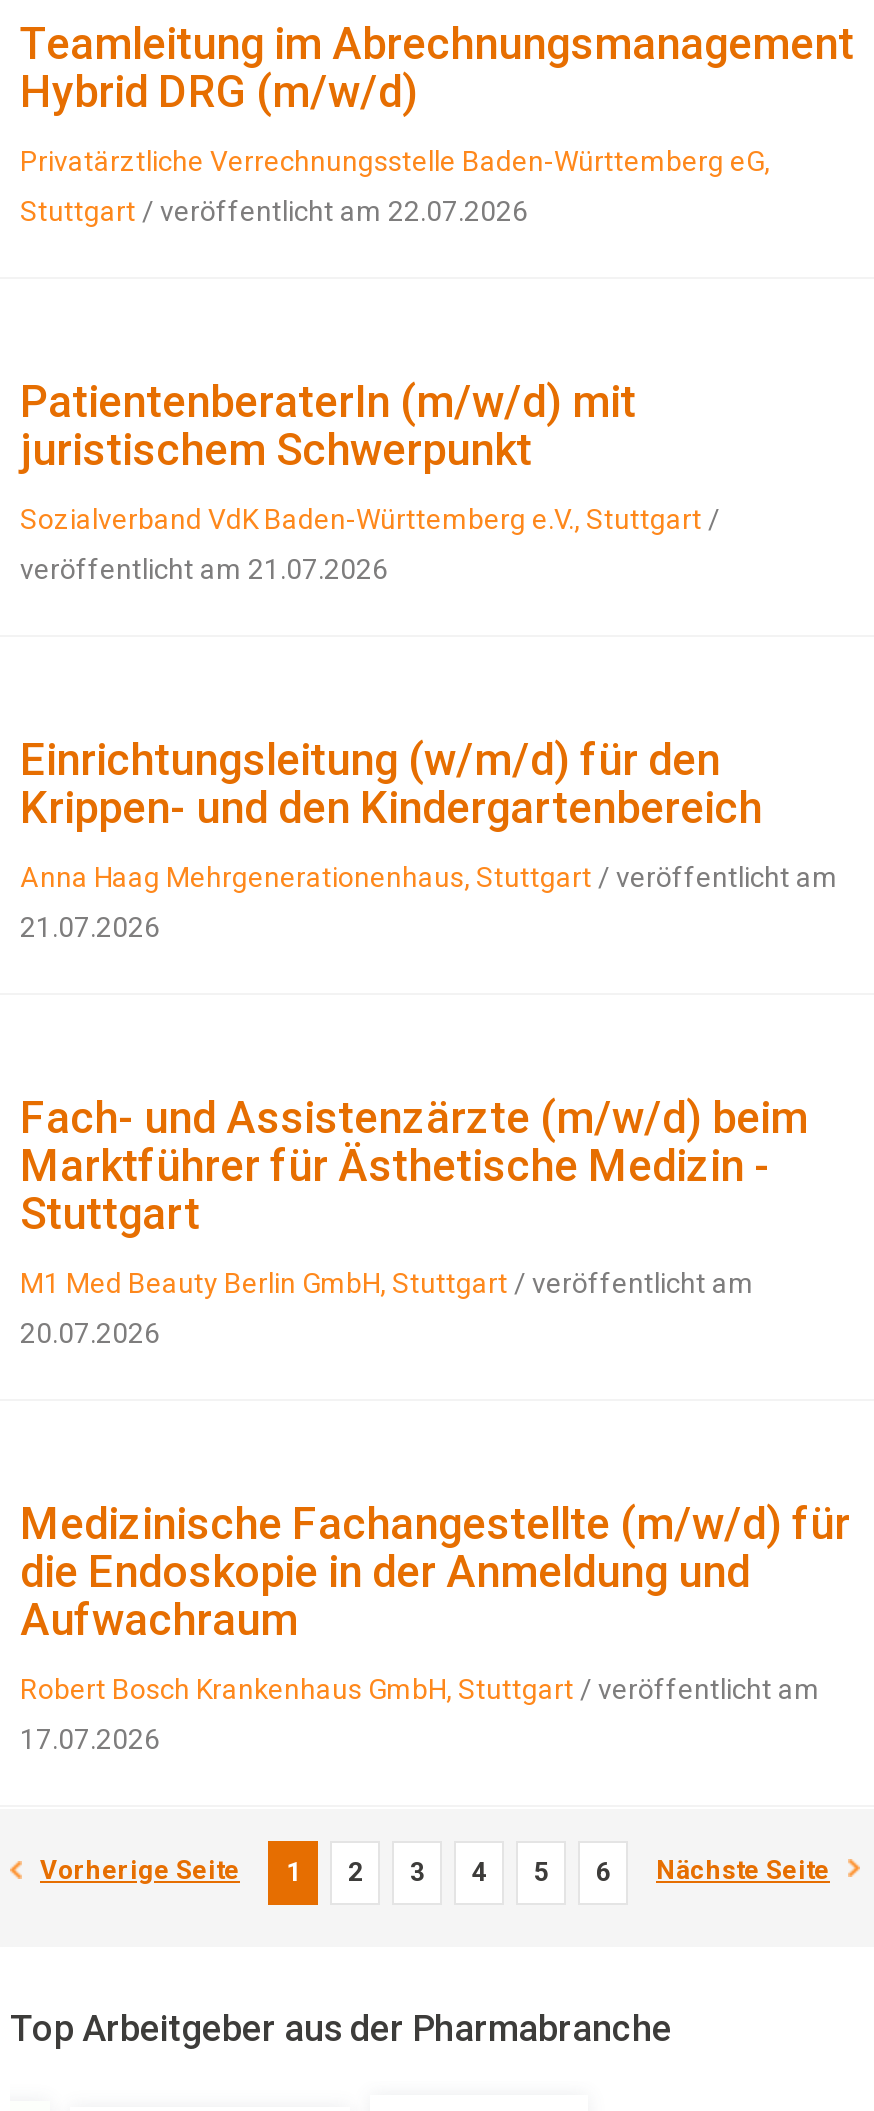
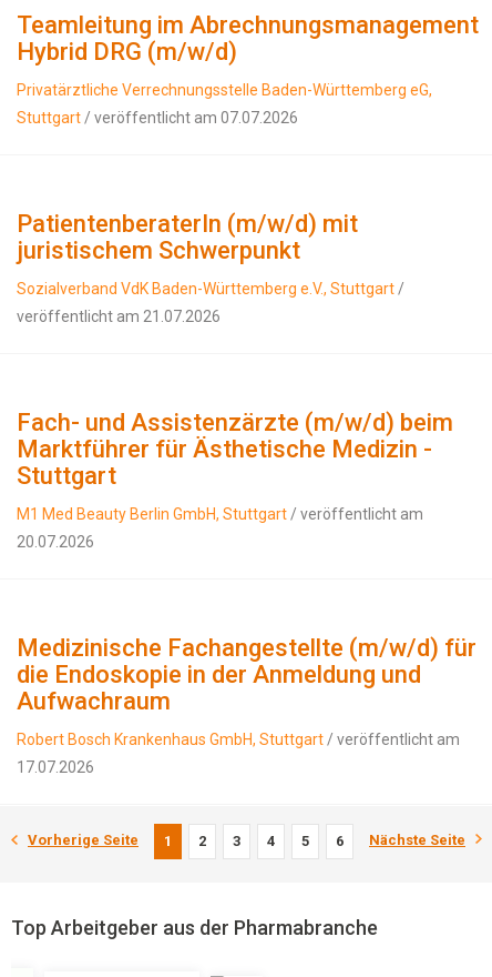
- Stuttgart / veröffentlicht am 22.07.2026
+ Stuttgart / veröffentlicht am 07.07.2026

- Einrichtungsleitung (w/m/d) für den
- Krippen- und den Kindergartenbereich
- Anna Haag Mehrgenerationenhaus, Stuttgart / veröffentlicht am
- 21.07.2026
